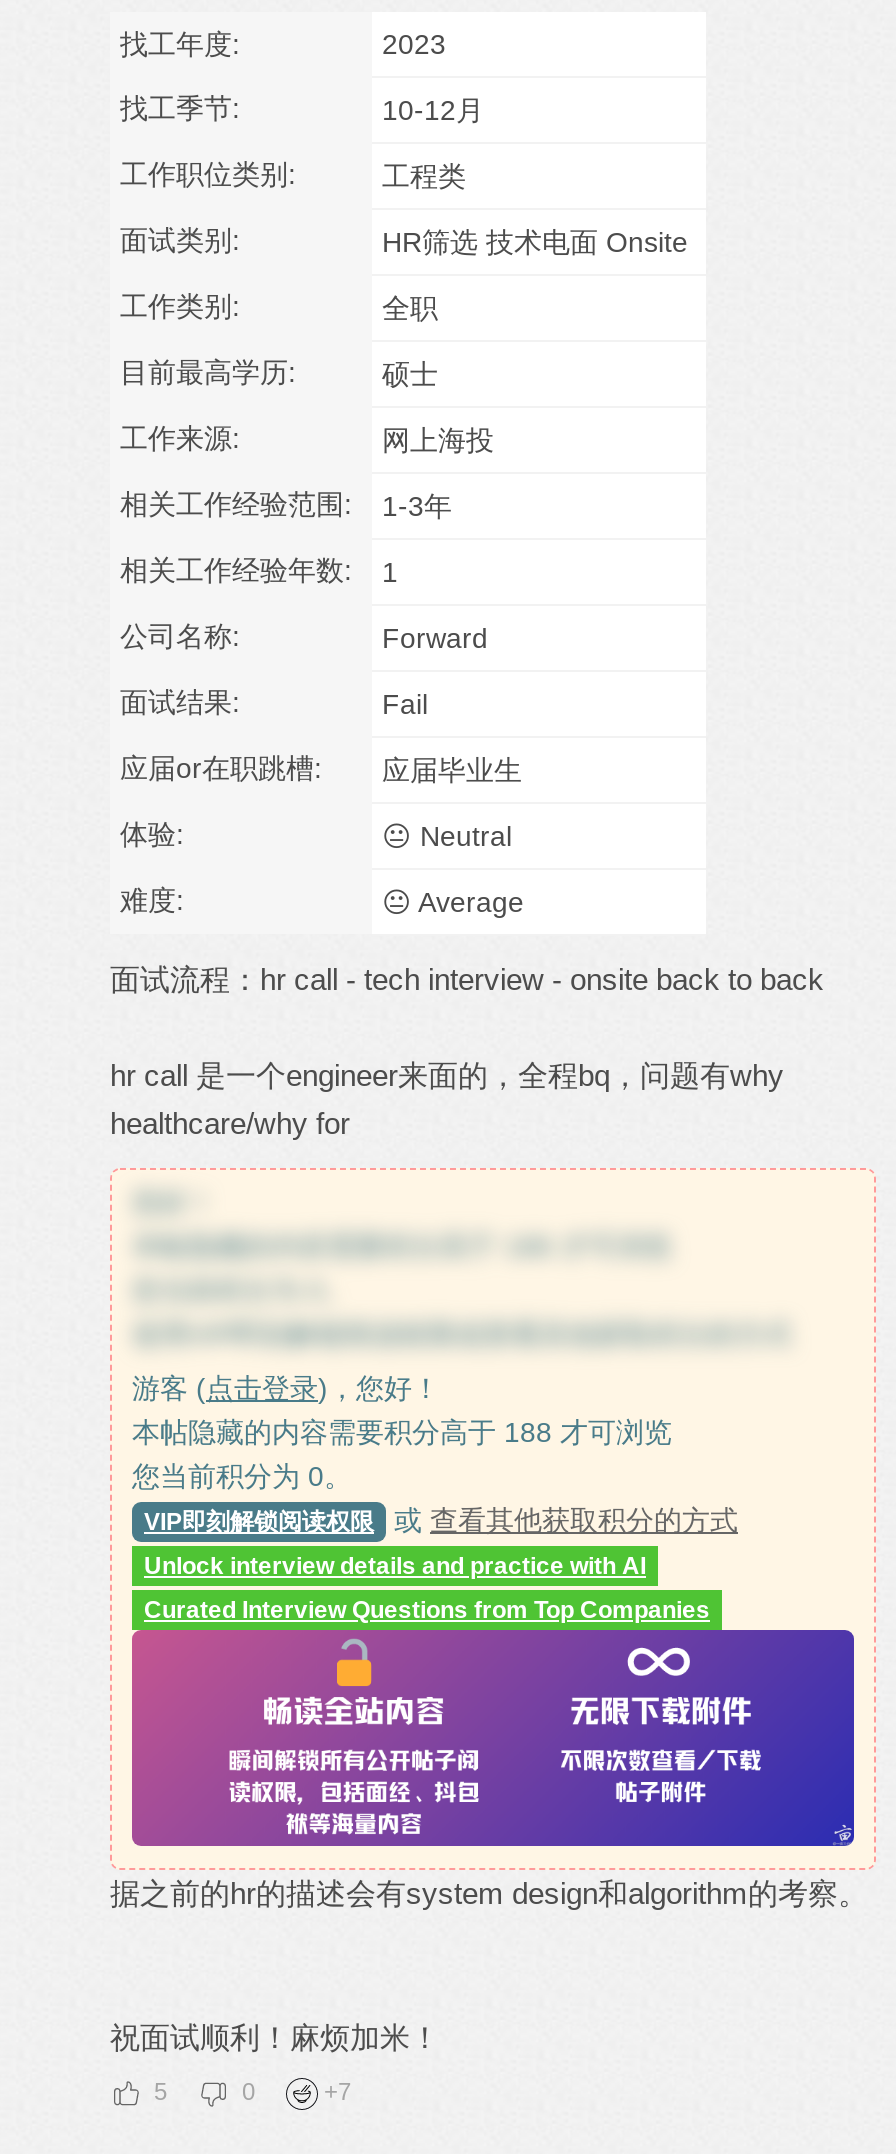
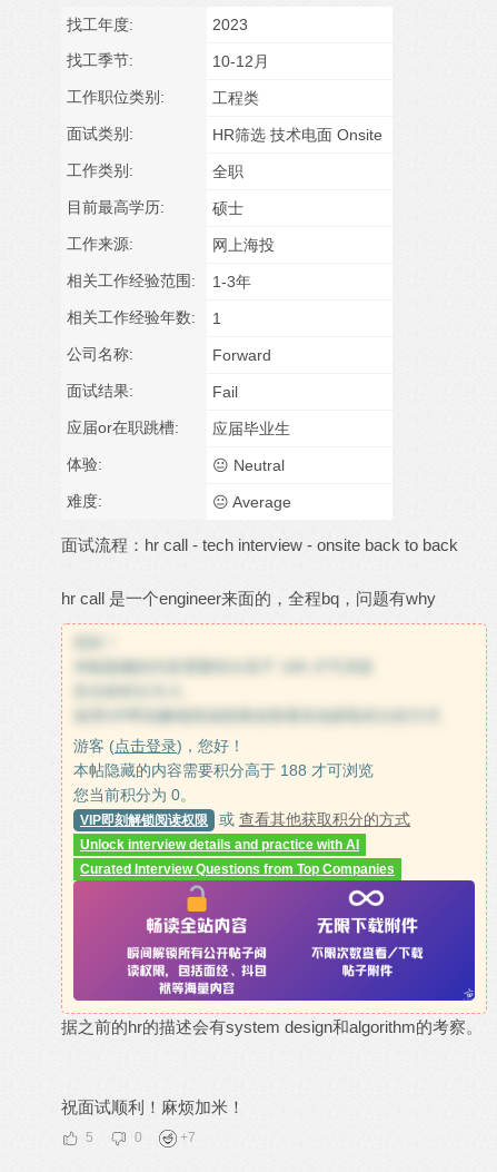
- healthcare/why for
